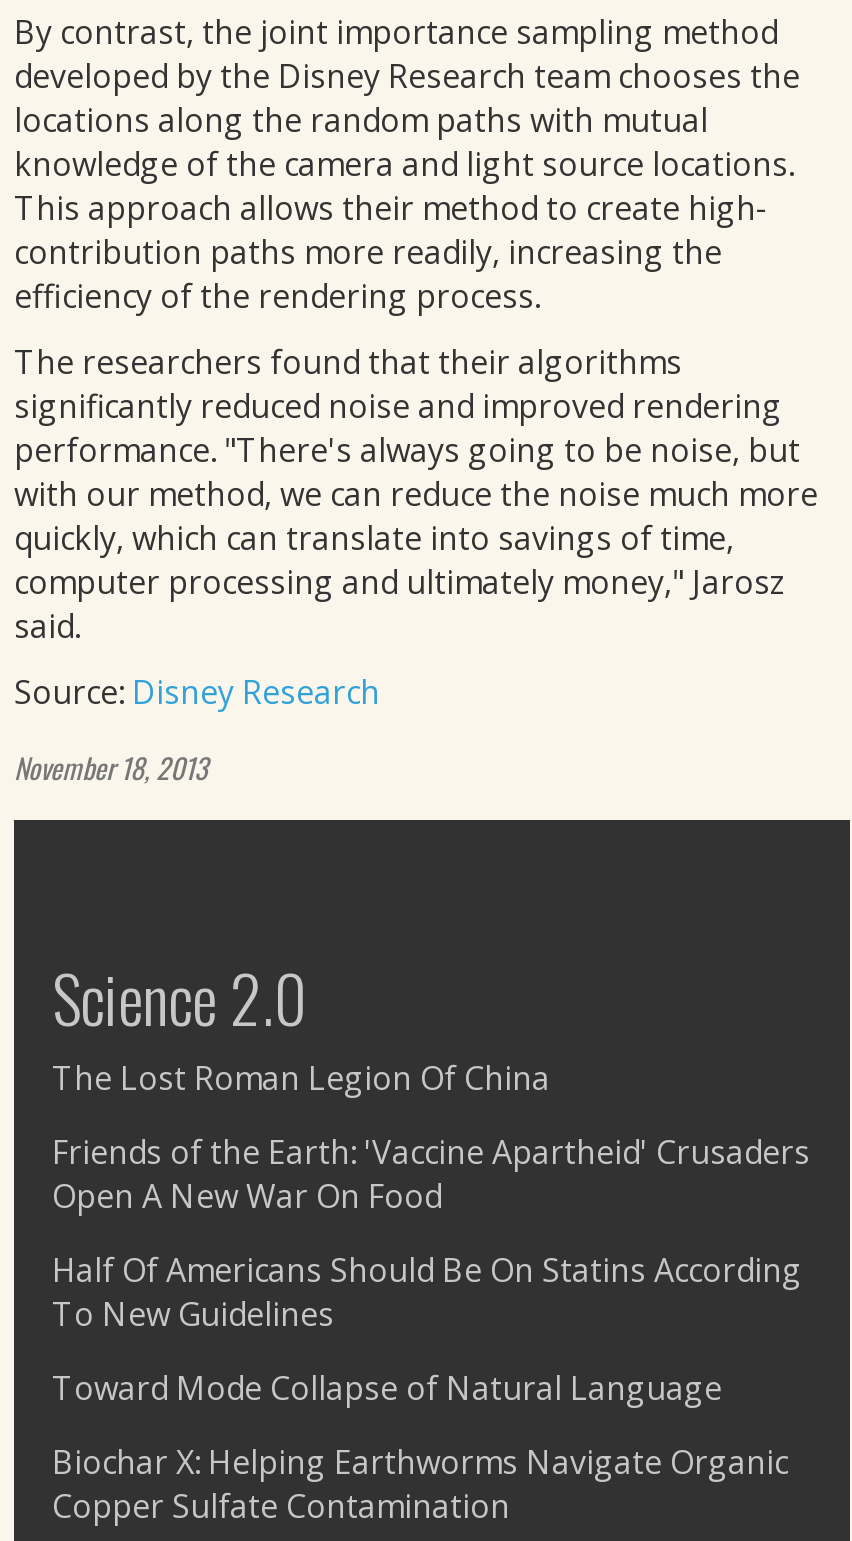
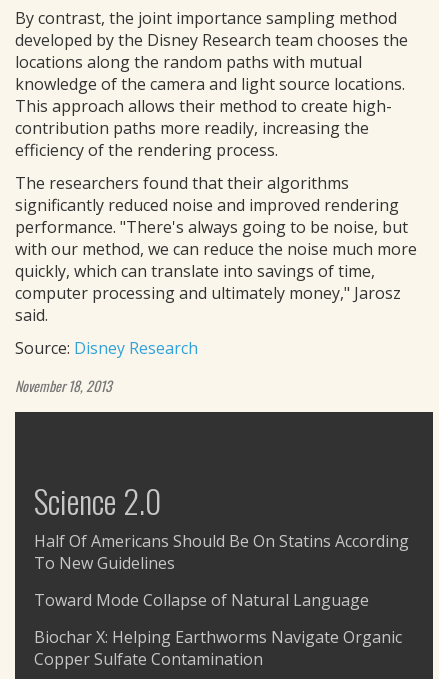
- The Lost Roman Legion Of China
- Friends of the Earth: 'Vaccine Apartheid' Crusaders
- Open A New War On Food
